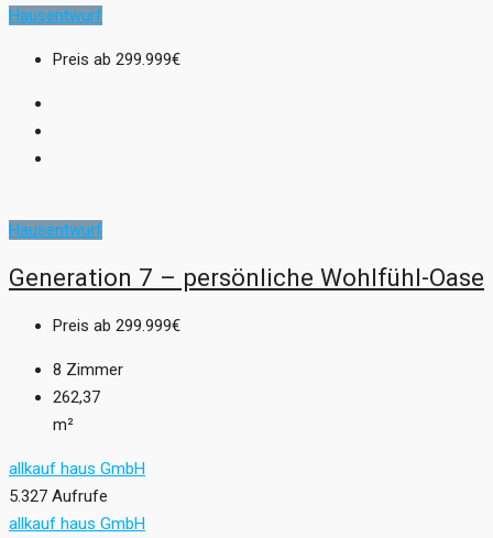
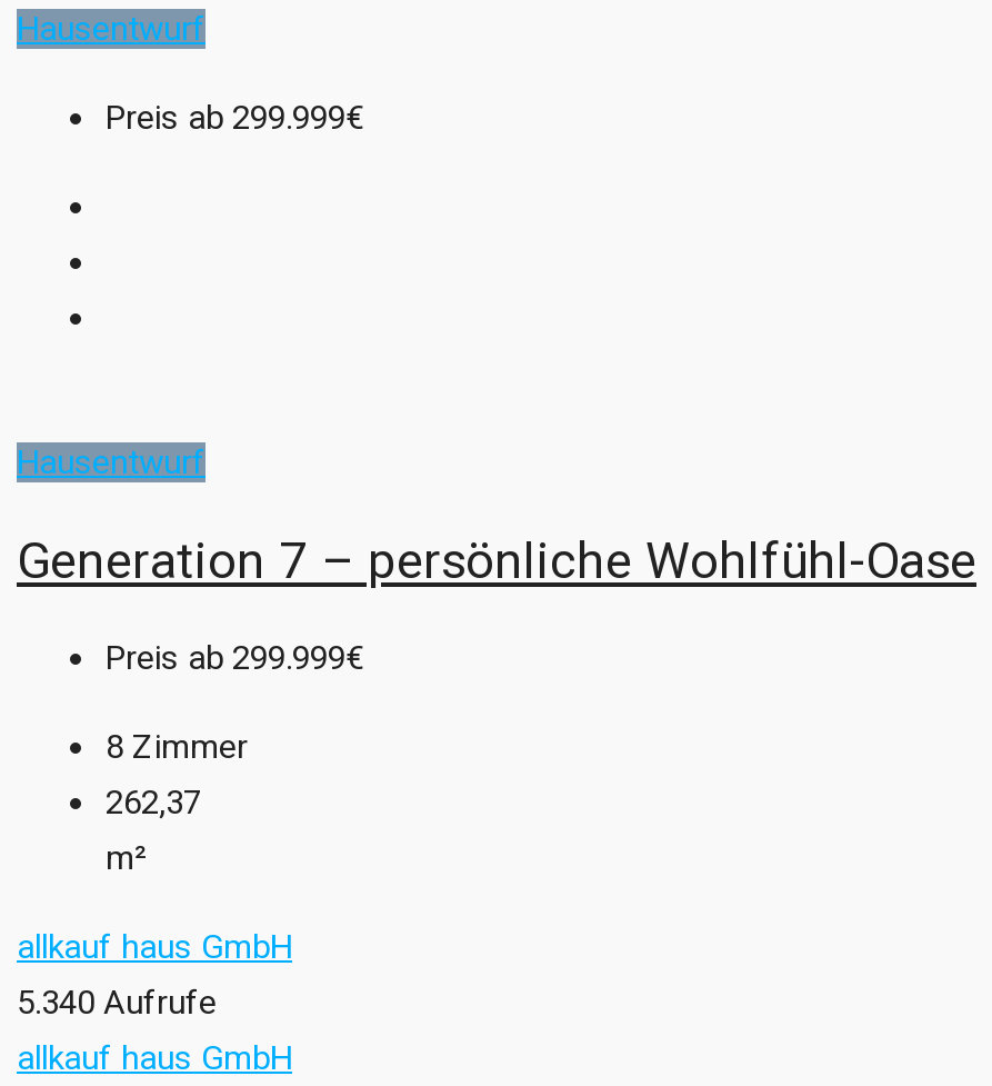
- 5.327 Aufrufe
+ 5.340 Aufrufe
